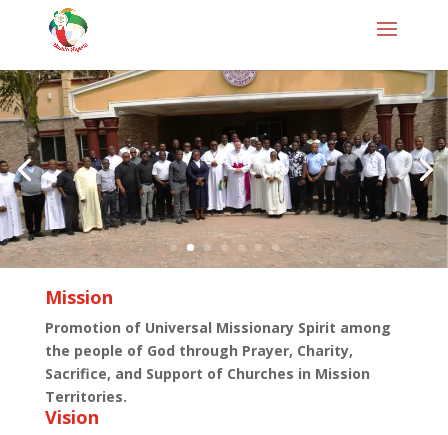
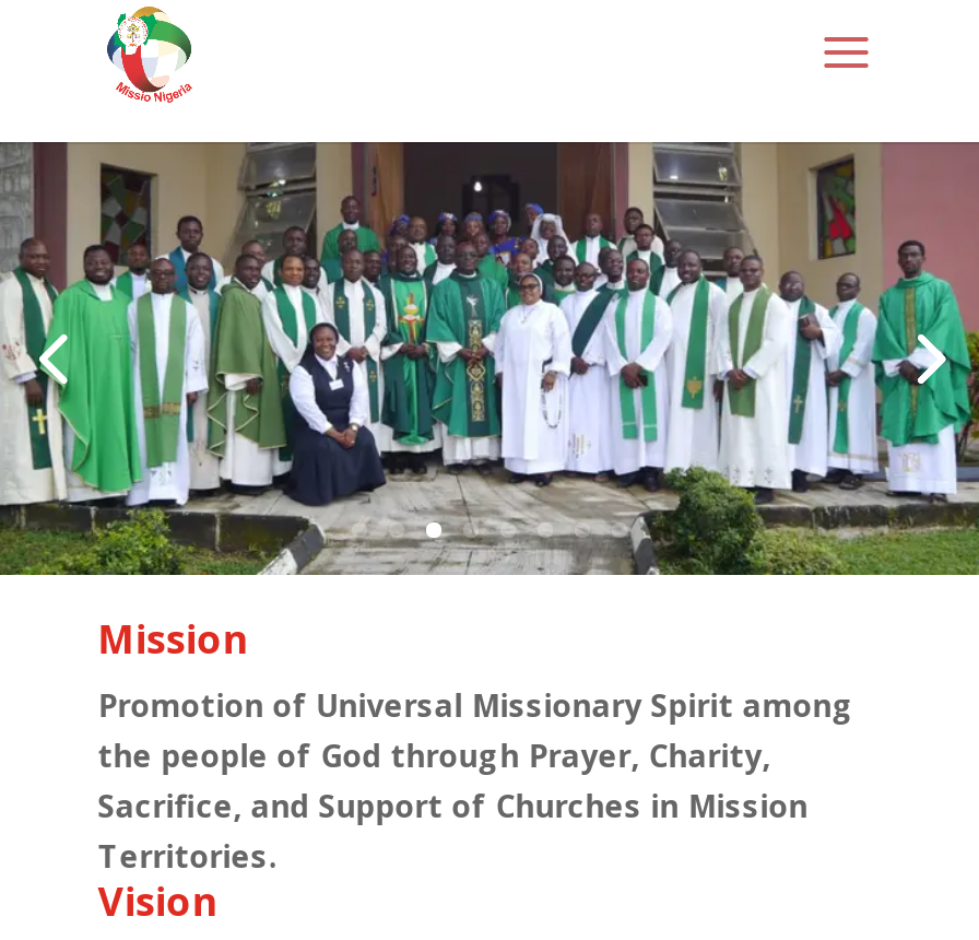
- [image]
+ [image]
